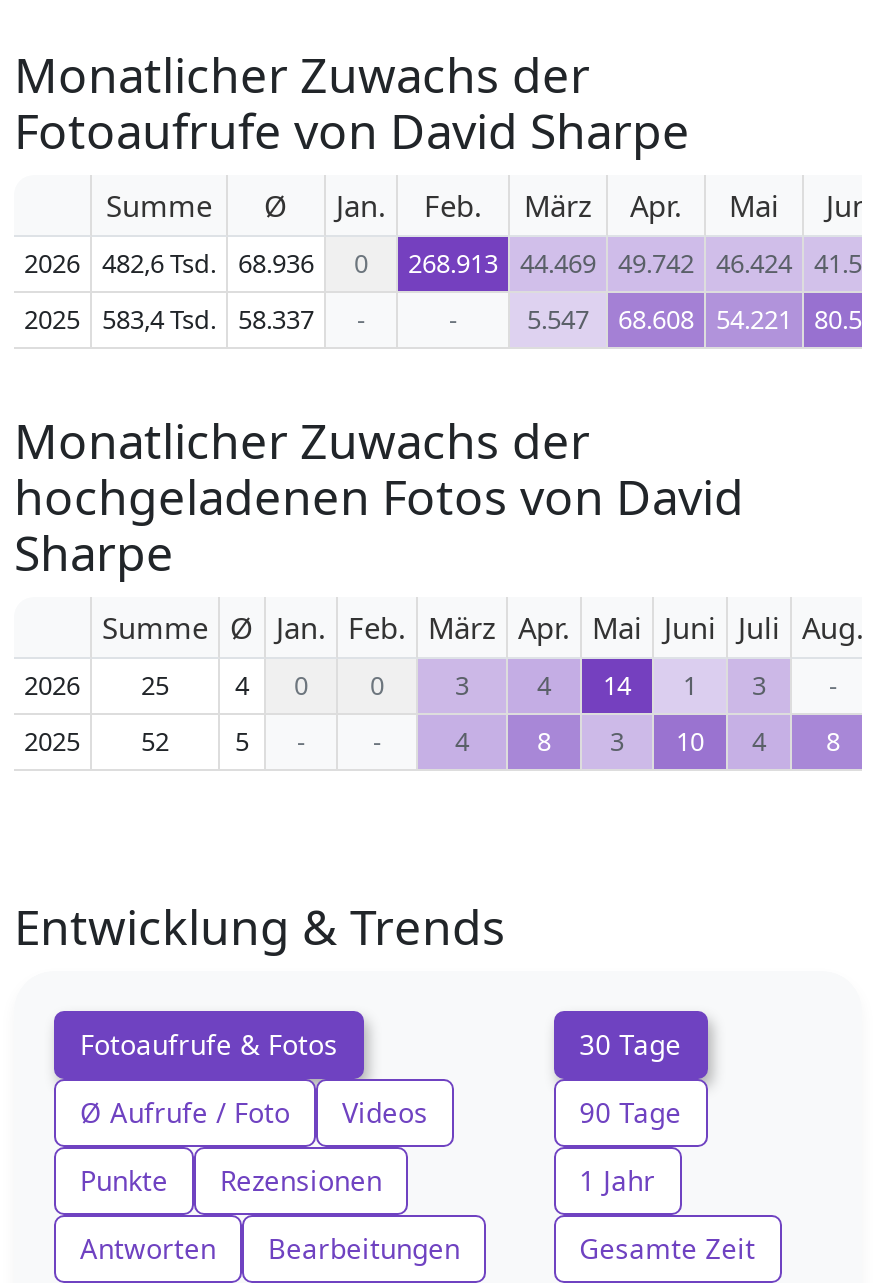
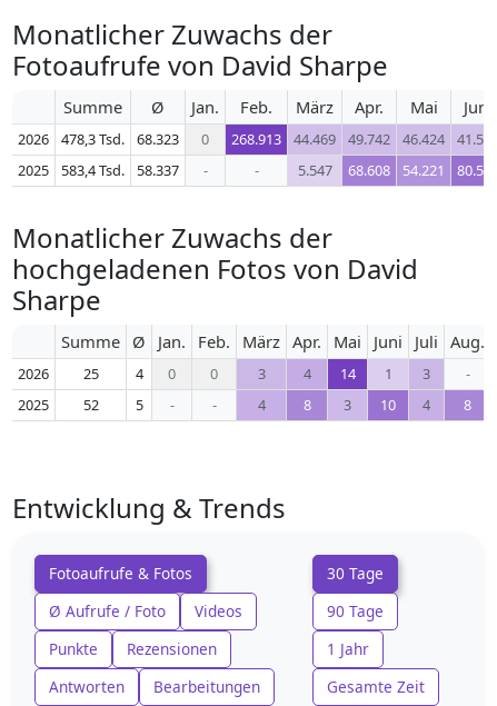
- 482,6 Tsd.
+ 478,3 Tsd.

- 68.936
+ 68.323
